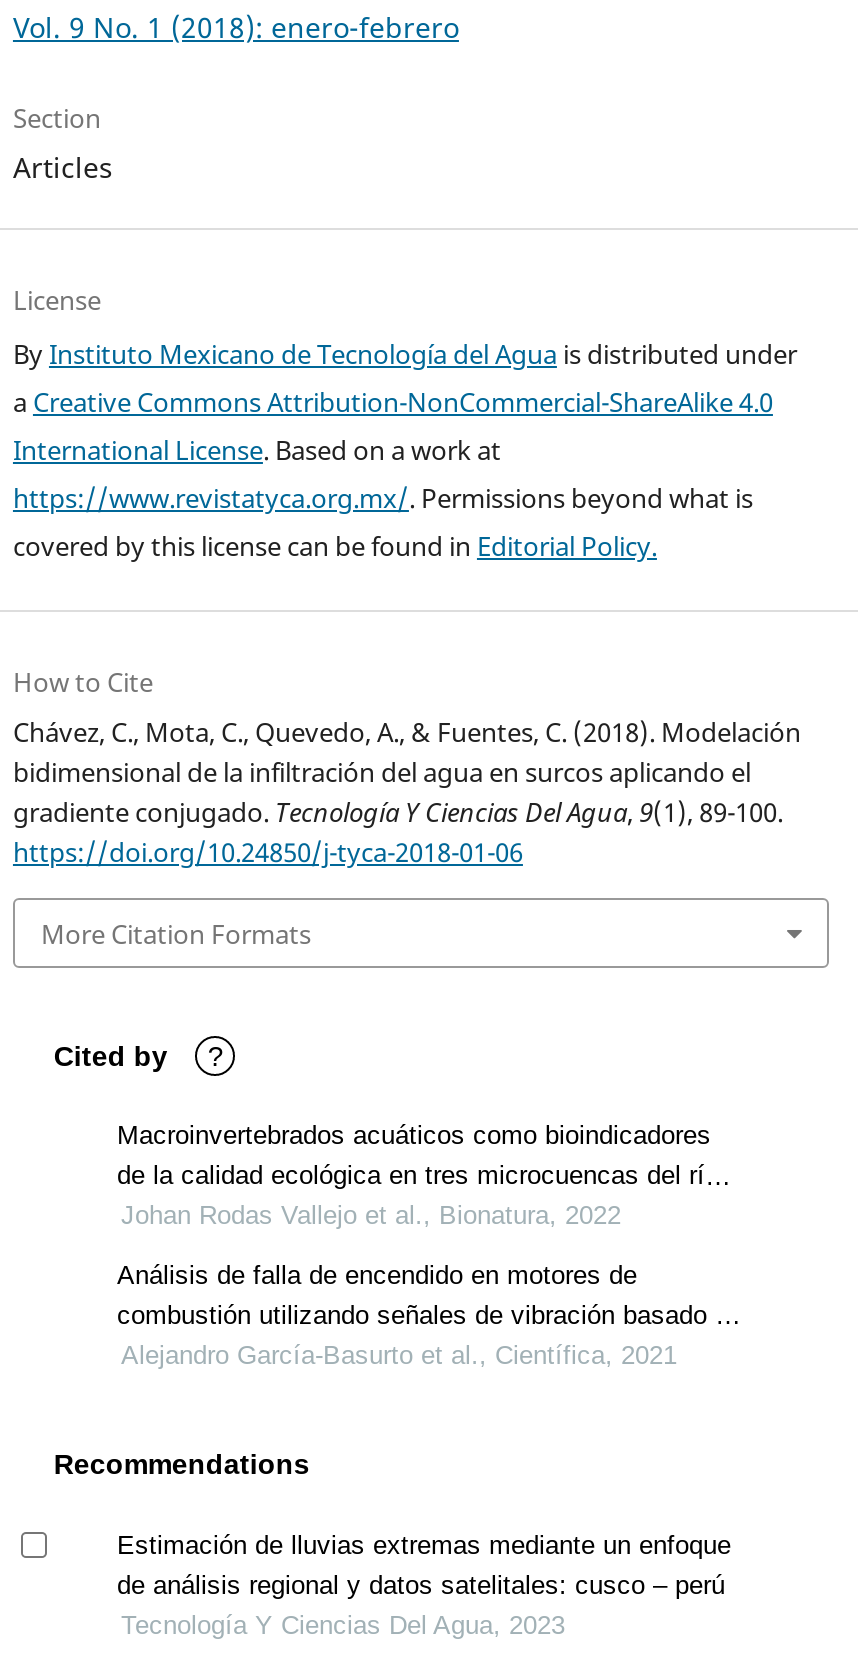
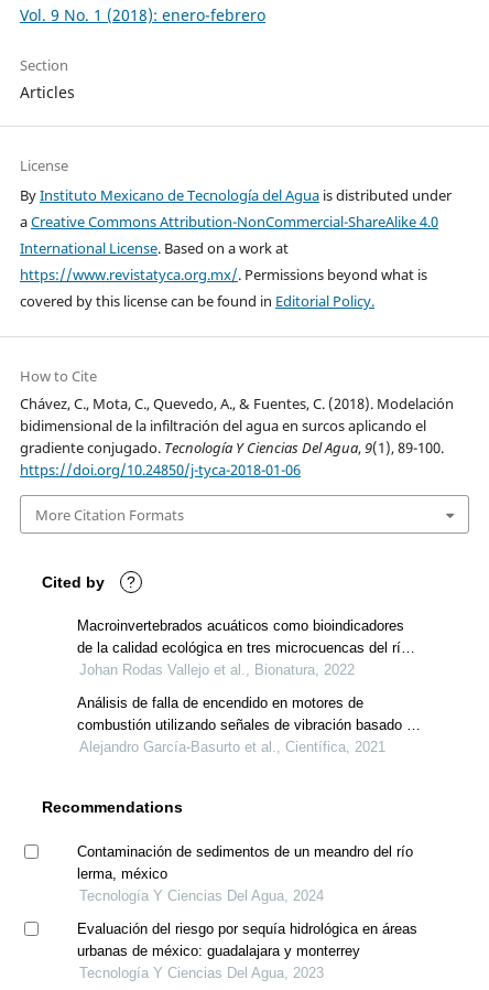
- Estimación de lluvias extremas mediante un enfoque
- de análisis regional y datos satelitales: cusco – perú
+ Contaminación de sedimentos de un meandro del río
+ lerma, méxico
+ Tecnología Y Ciencias Del Agua, 2024
+ Evaluación del riesgo por sequía hidrológica en áreas
+ urbanas de méxico: guadalajara y monterrey
